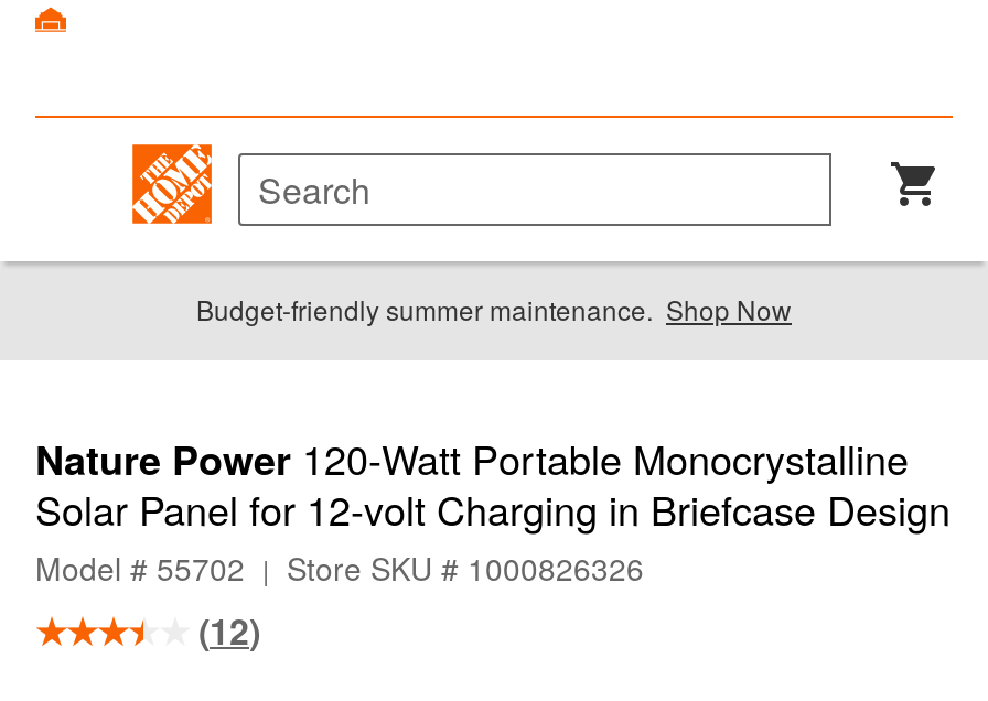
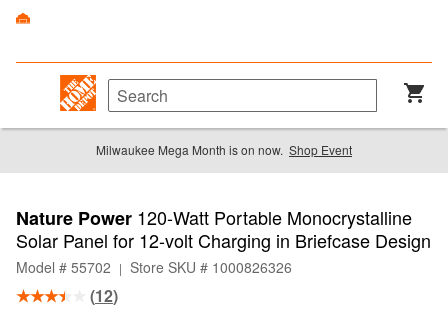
- Budget-friendly summer maintenance. Shop Now
+ Milwaukee Mega Month is on now. Shop Event
